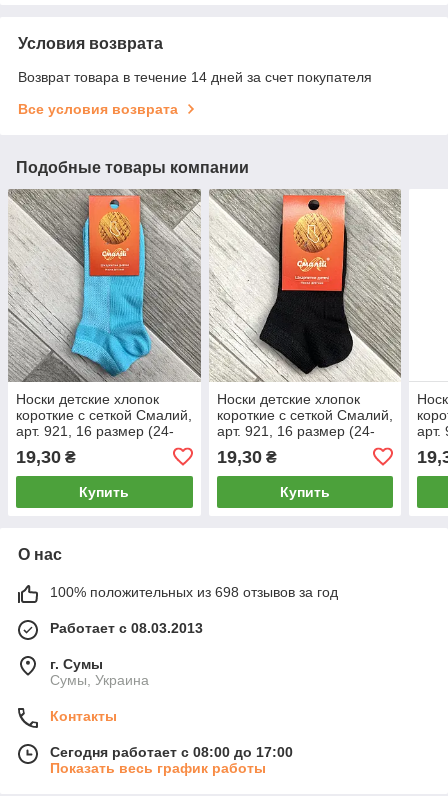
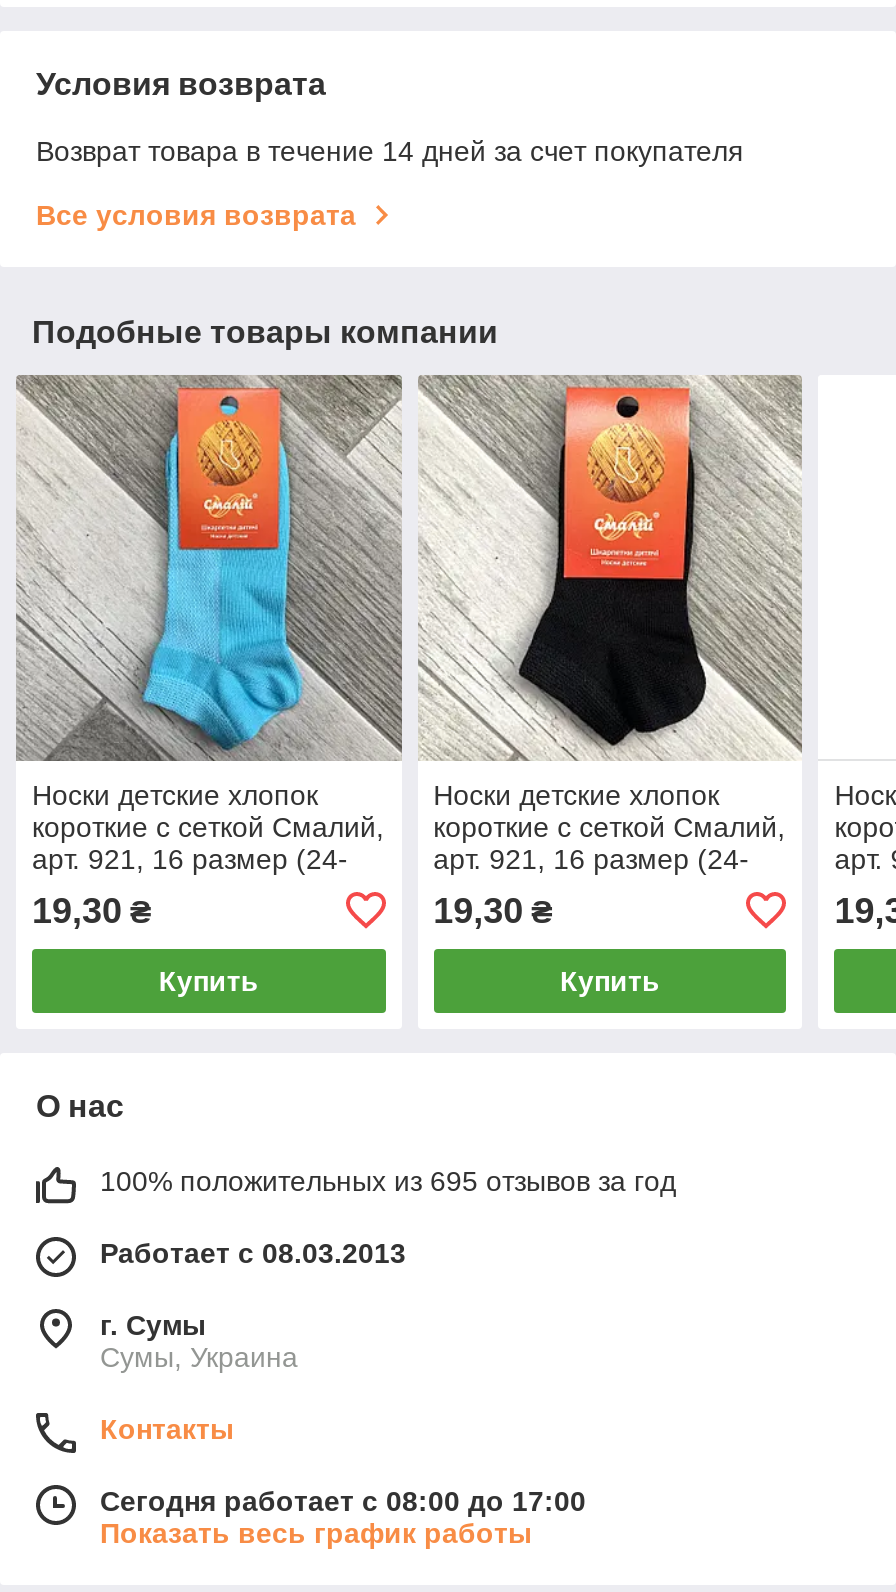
- 100% положительных из 698 отзывов за год
+ 100% положительных из 695 отзывов за год
